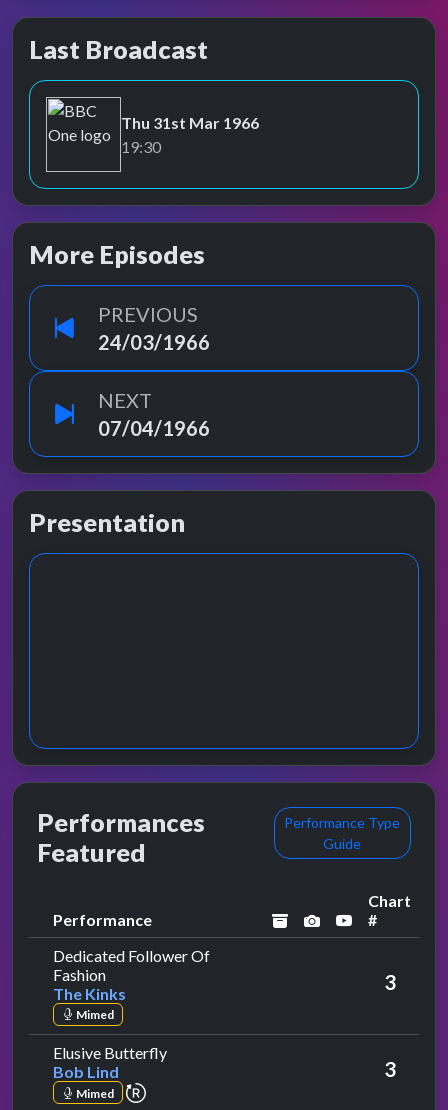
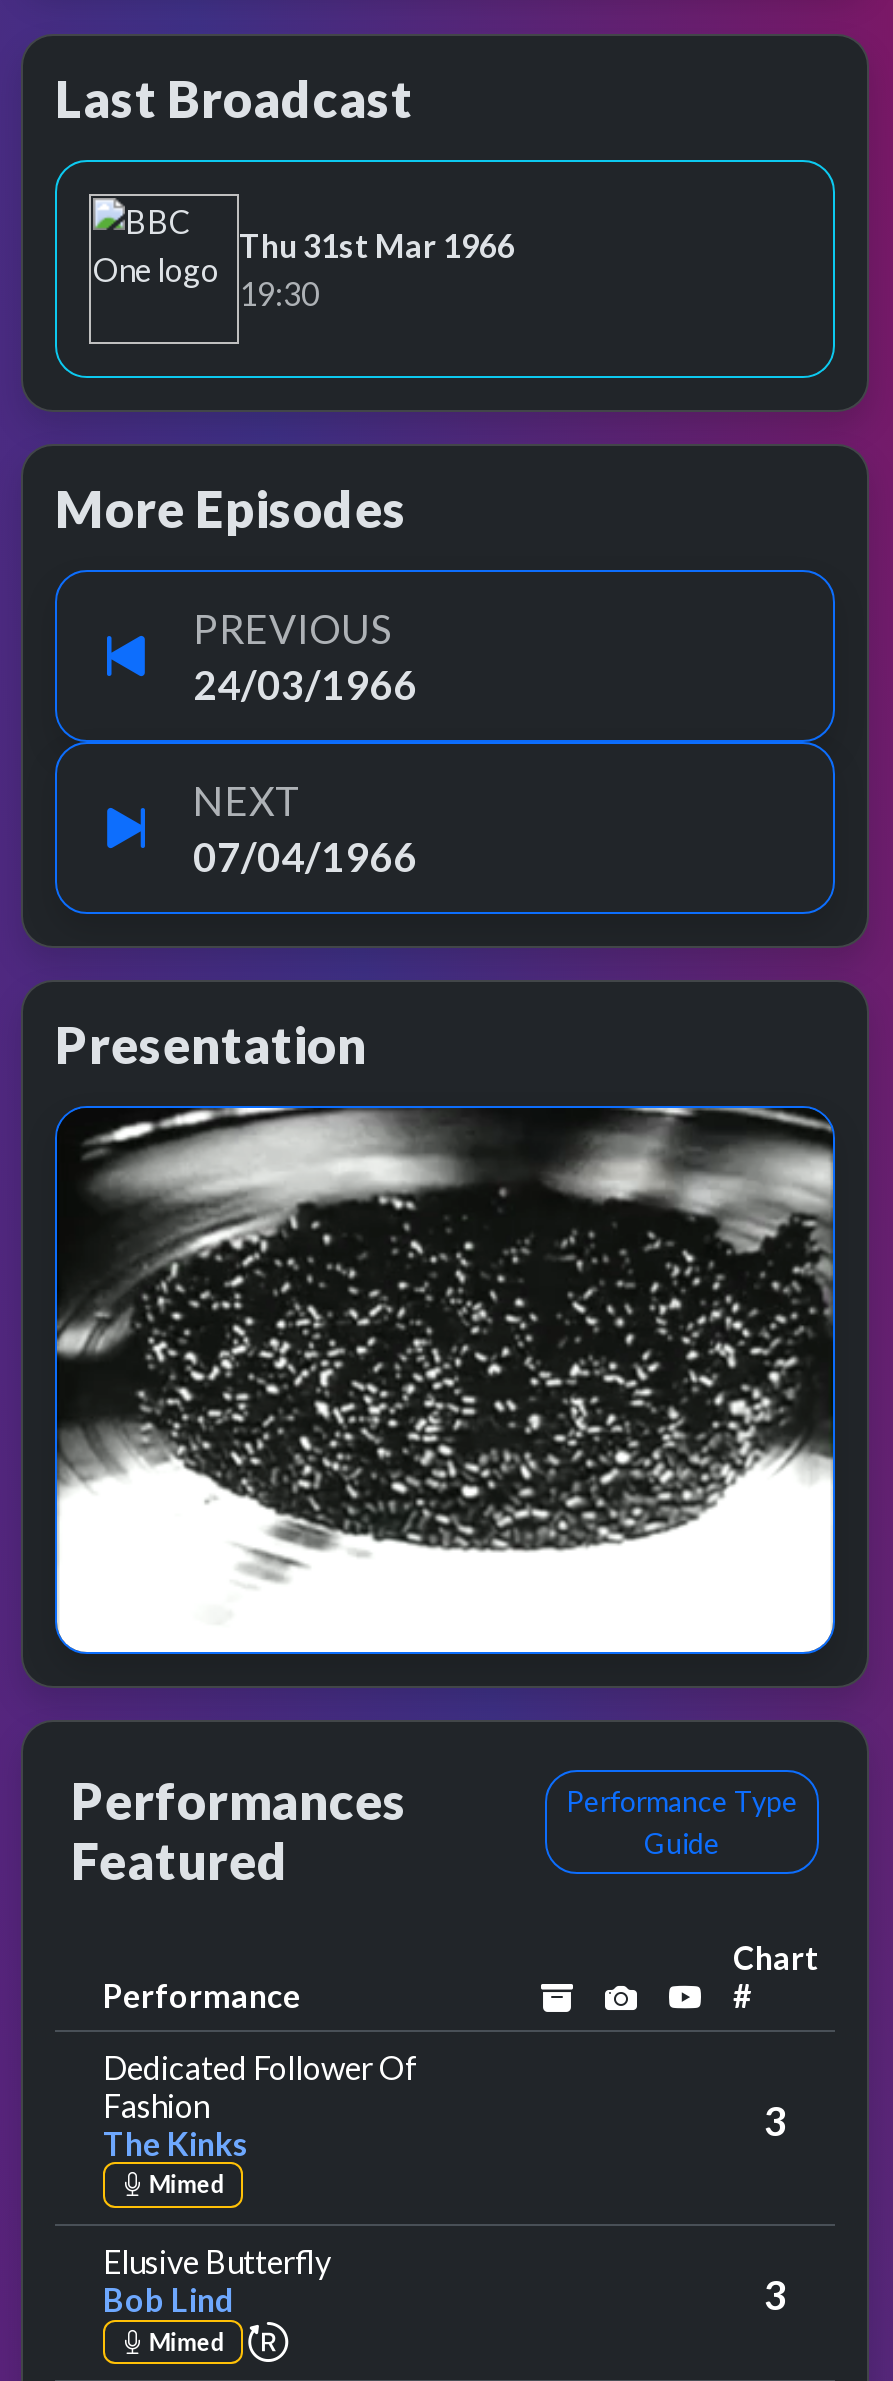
+ [image]
